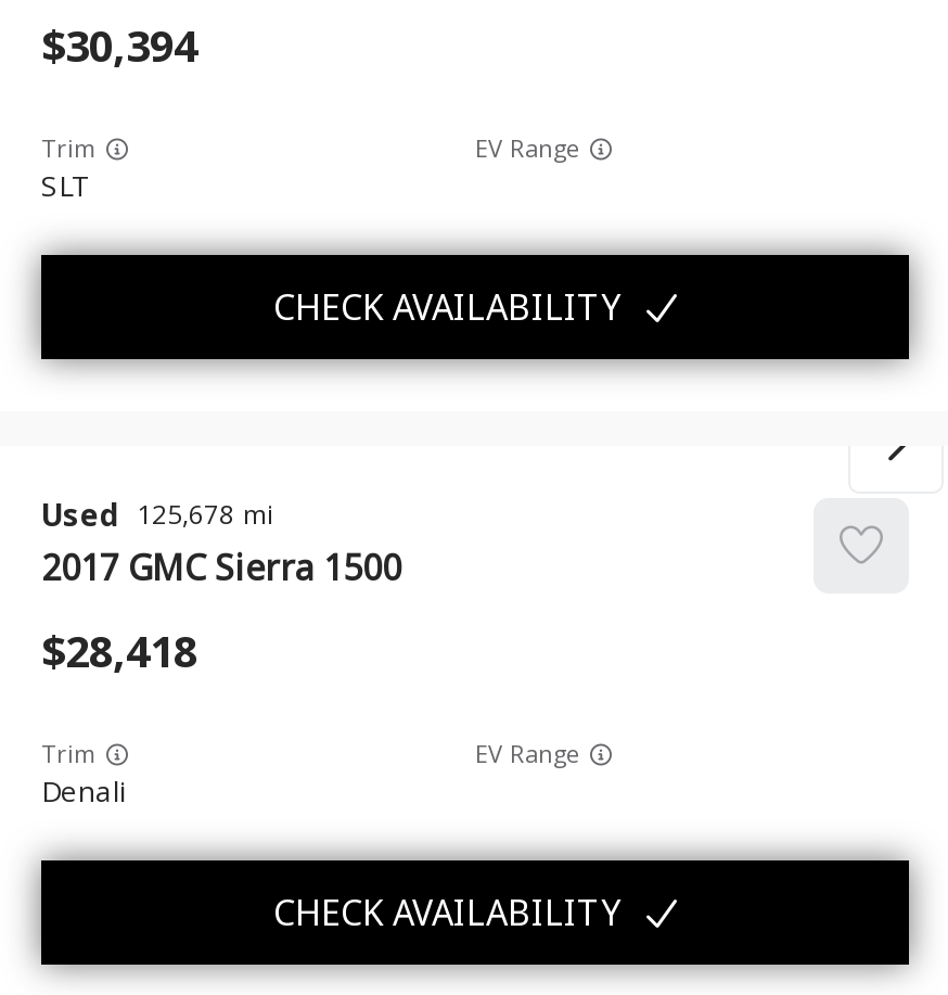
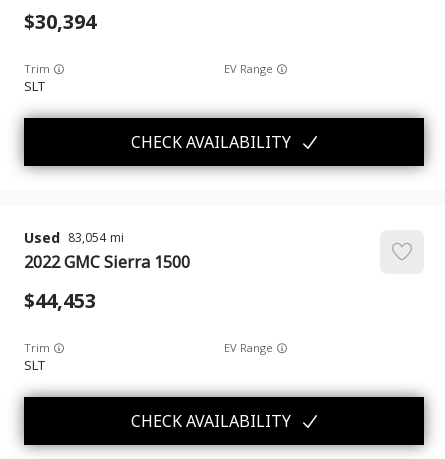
- Used 125,678
+ Used 83,054

- 2017 GMC Sierra 1500
+ 2022 GMC Sierra 1500

- 28,418
+ 44,453

- Denali
+ SLT
